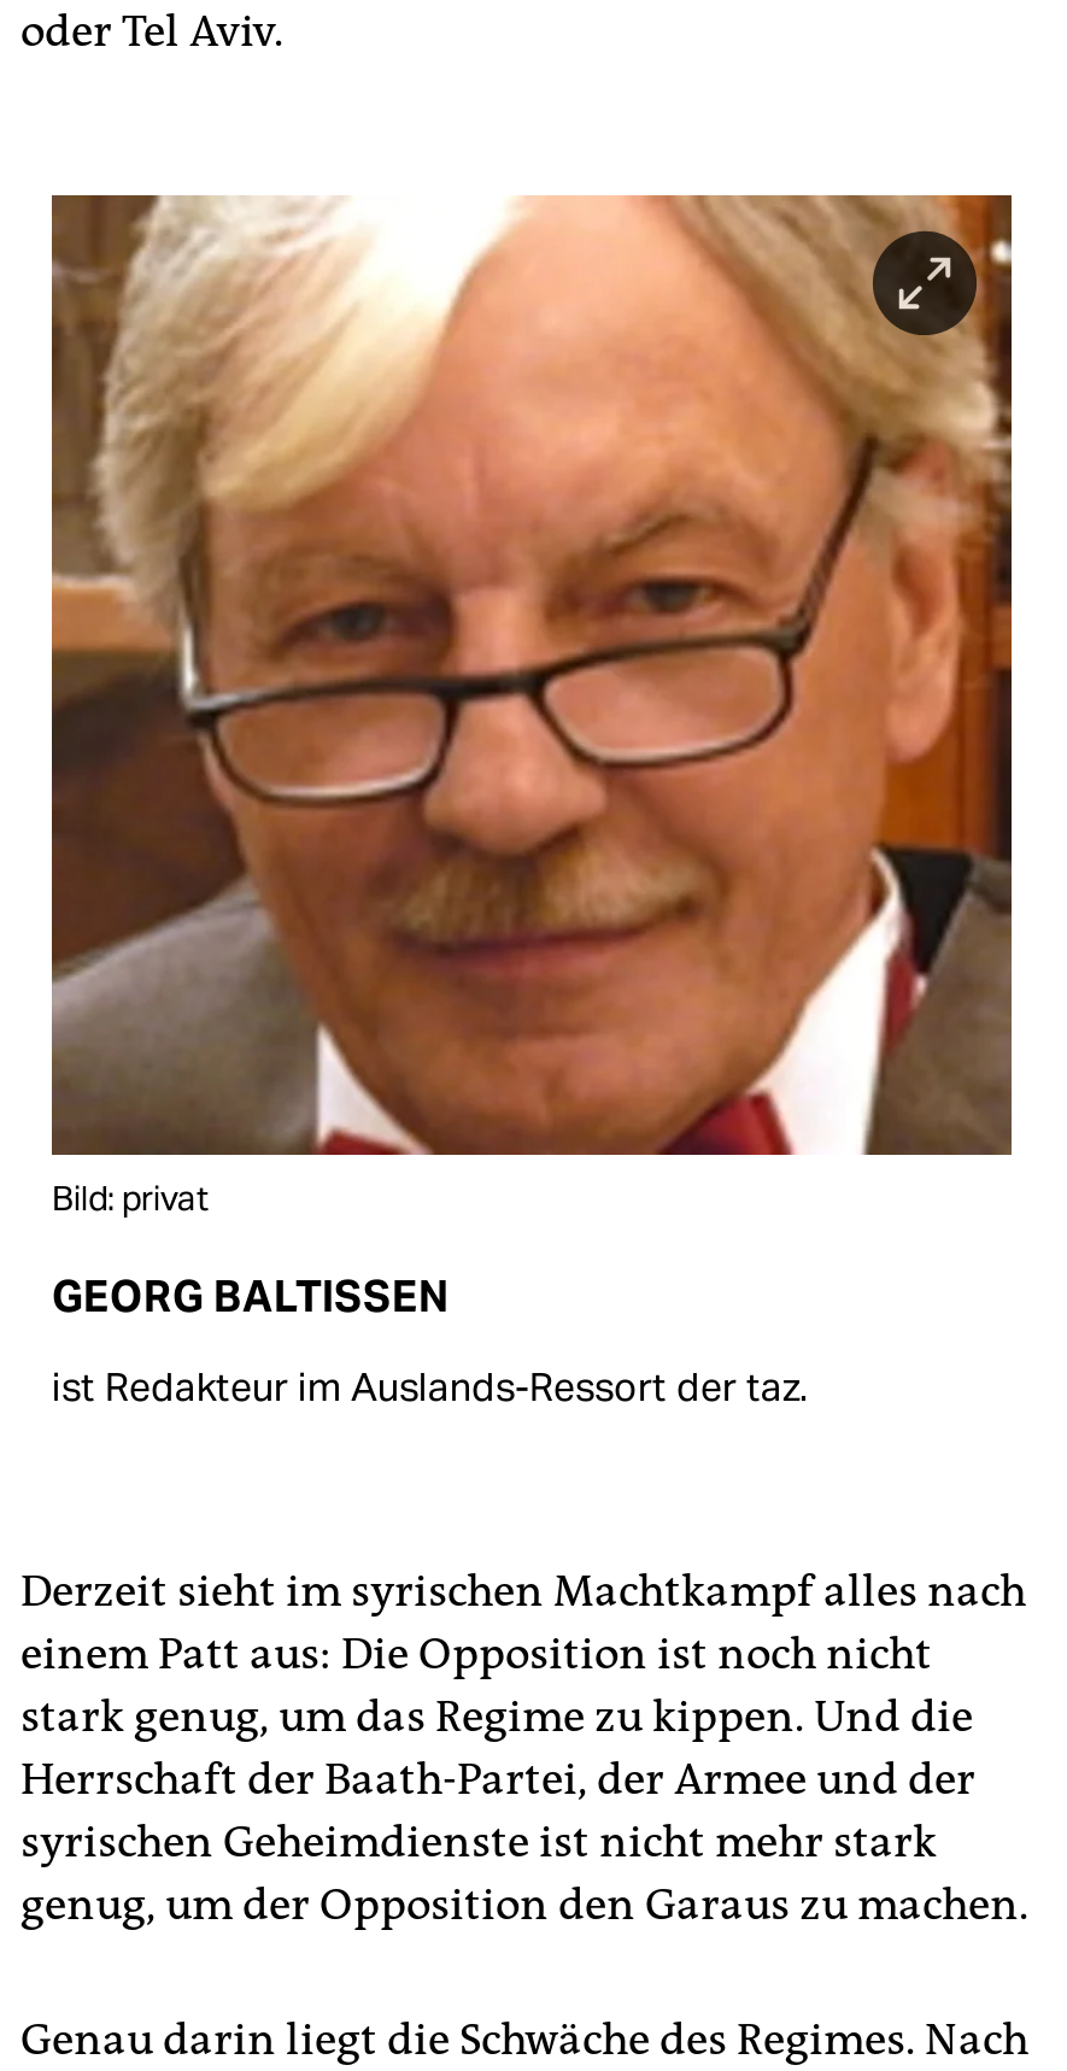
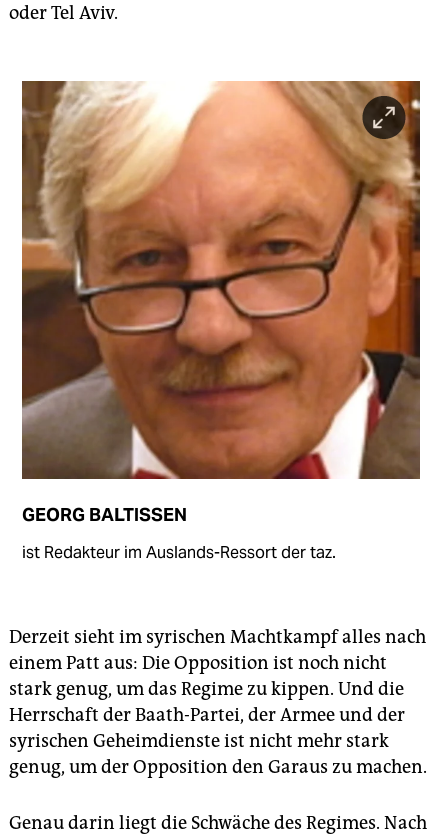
- Bild: privat
